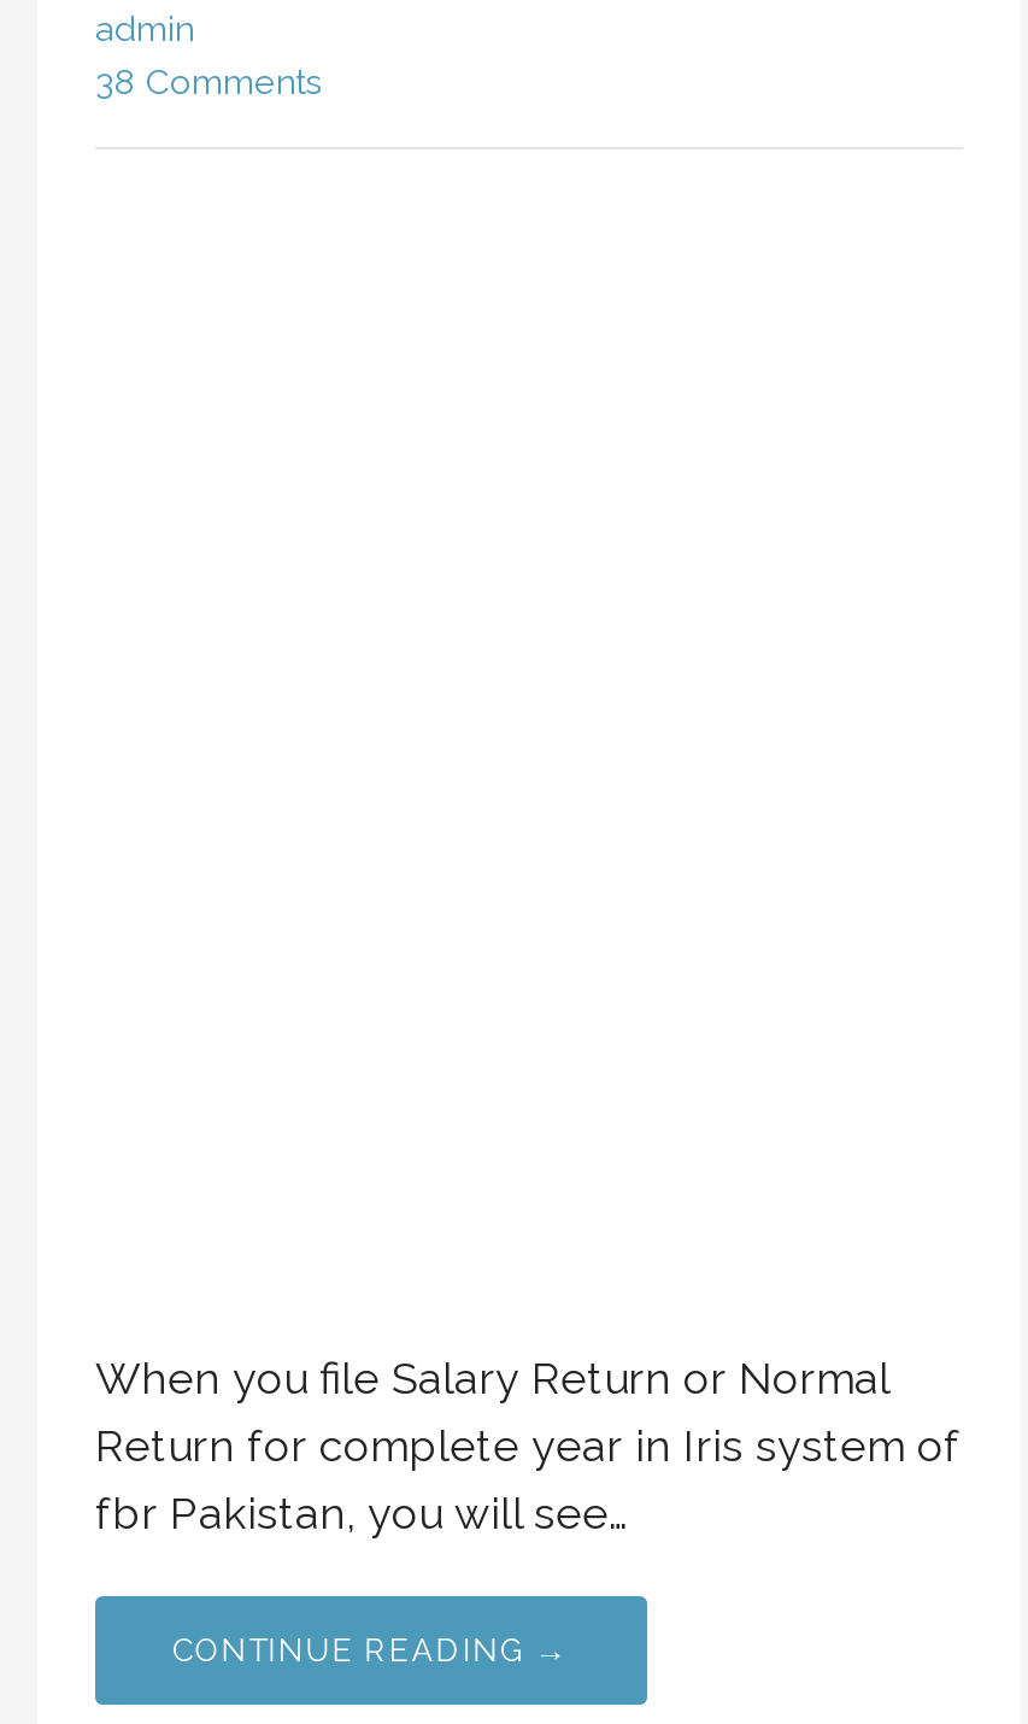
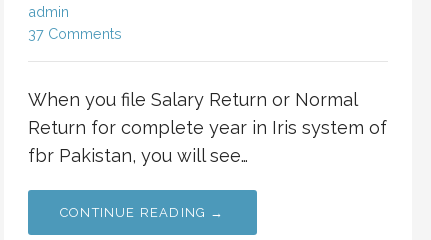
- 38 Comments
+ 37 Comments
